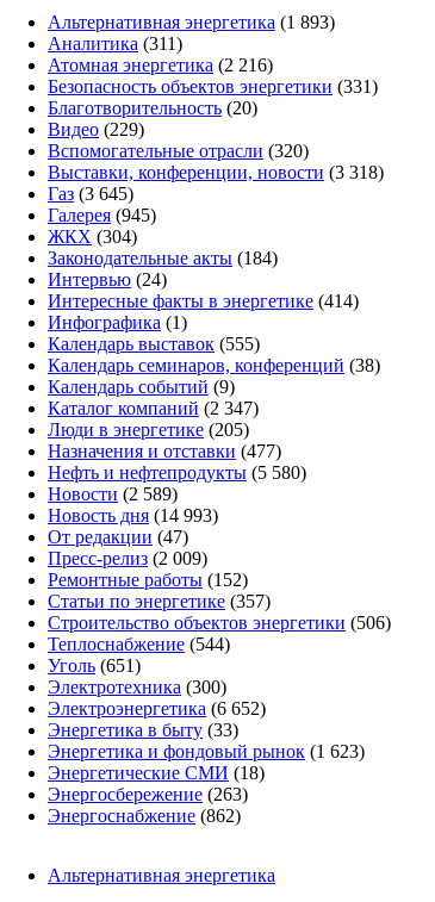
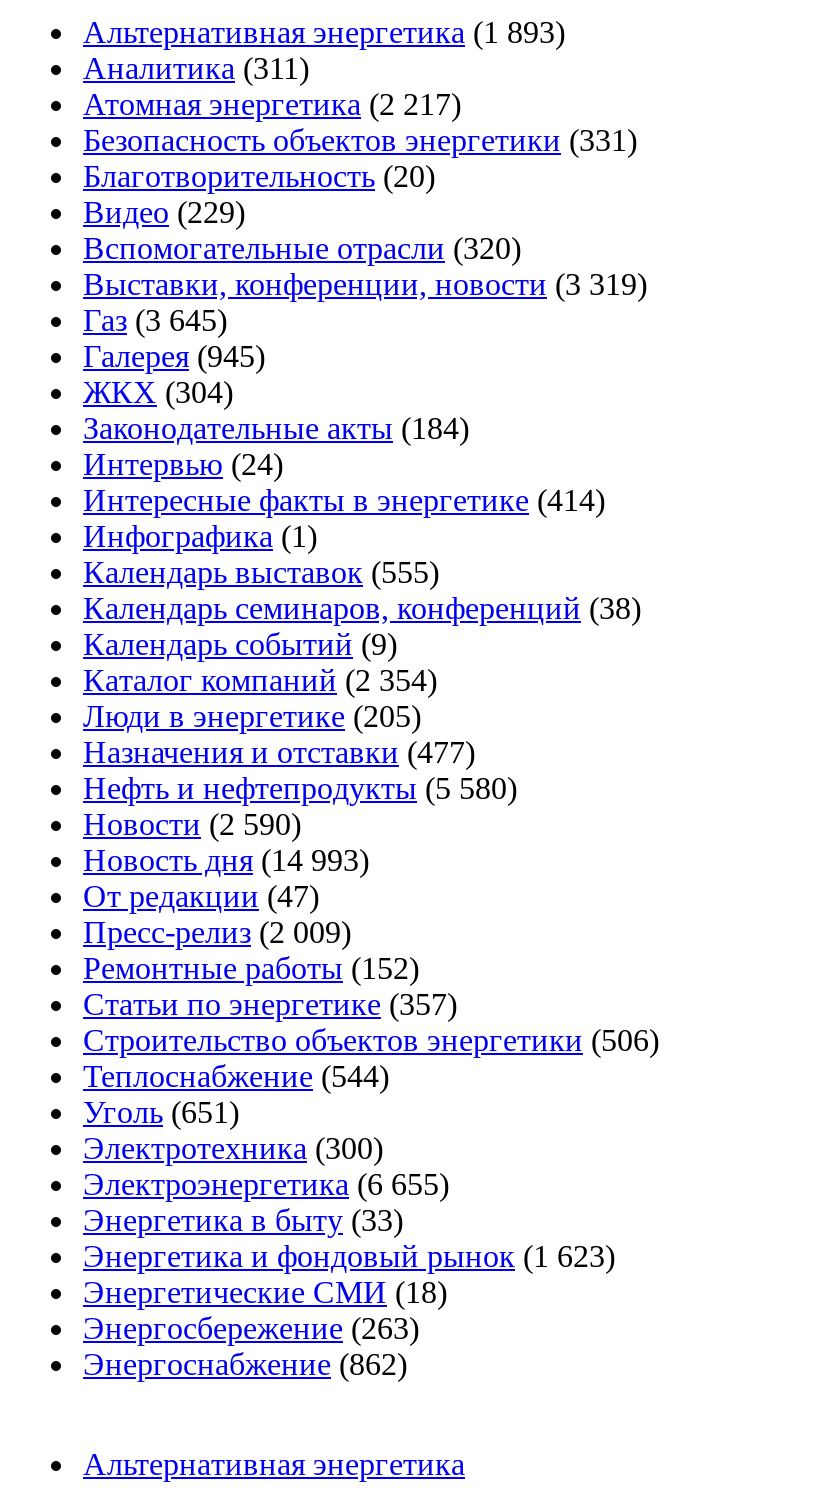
- Атомная энергетика (2 216)
+ Атомная энергетика (2 217)

- Выставки, конференции, новости (3 318)
+ Выставки, конференции, новости (3 319)

- Каталог компаний (2 347)
+ Каталог компаний (2 354)

- Новости (2 589)
+ Новости (2 590)

- Электроэнергетика (6 652)
+ Электроэнергетика (6 655)
